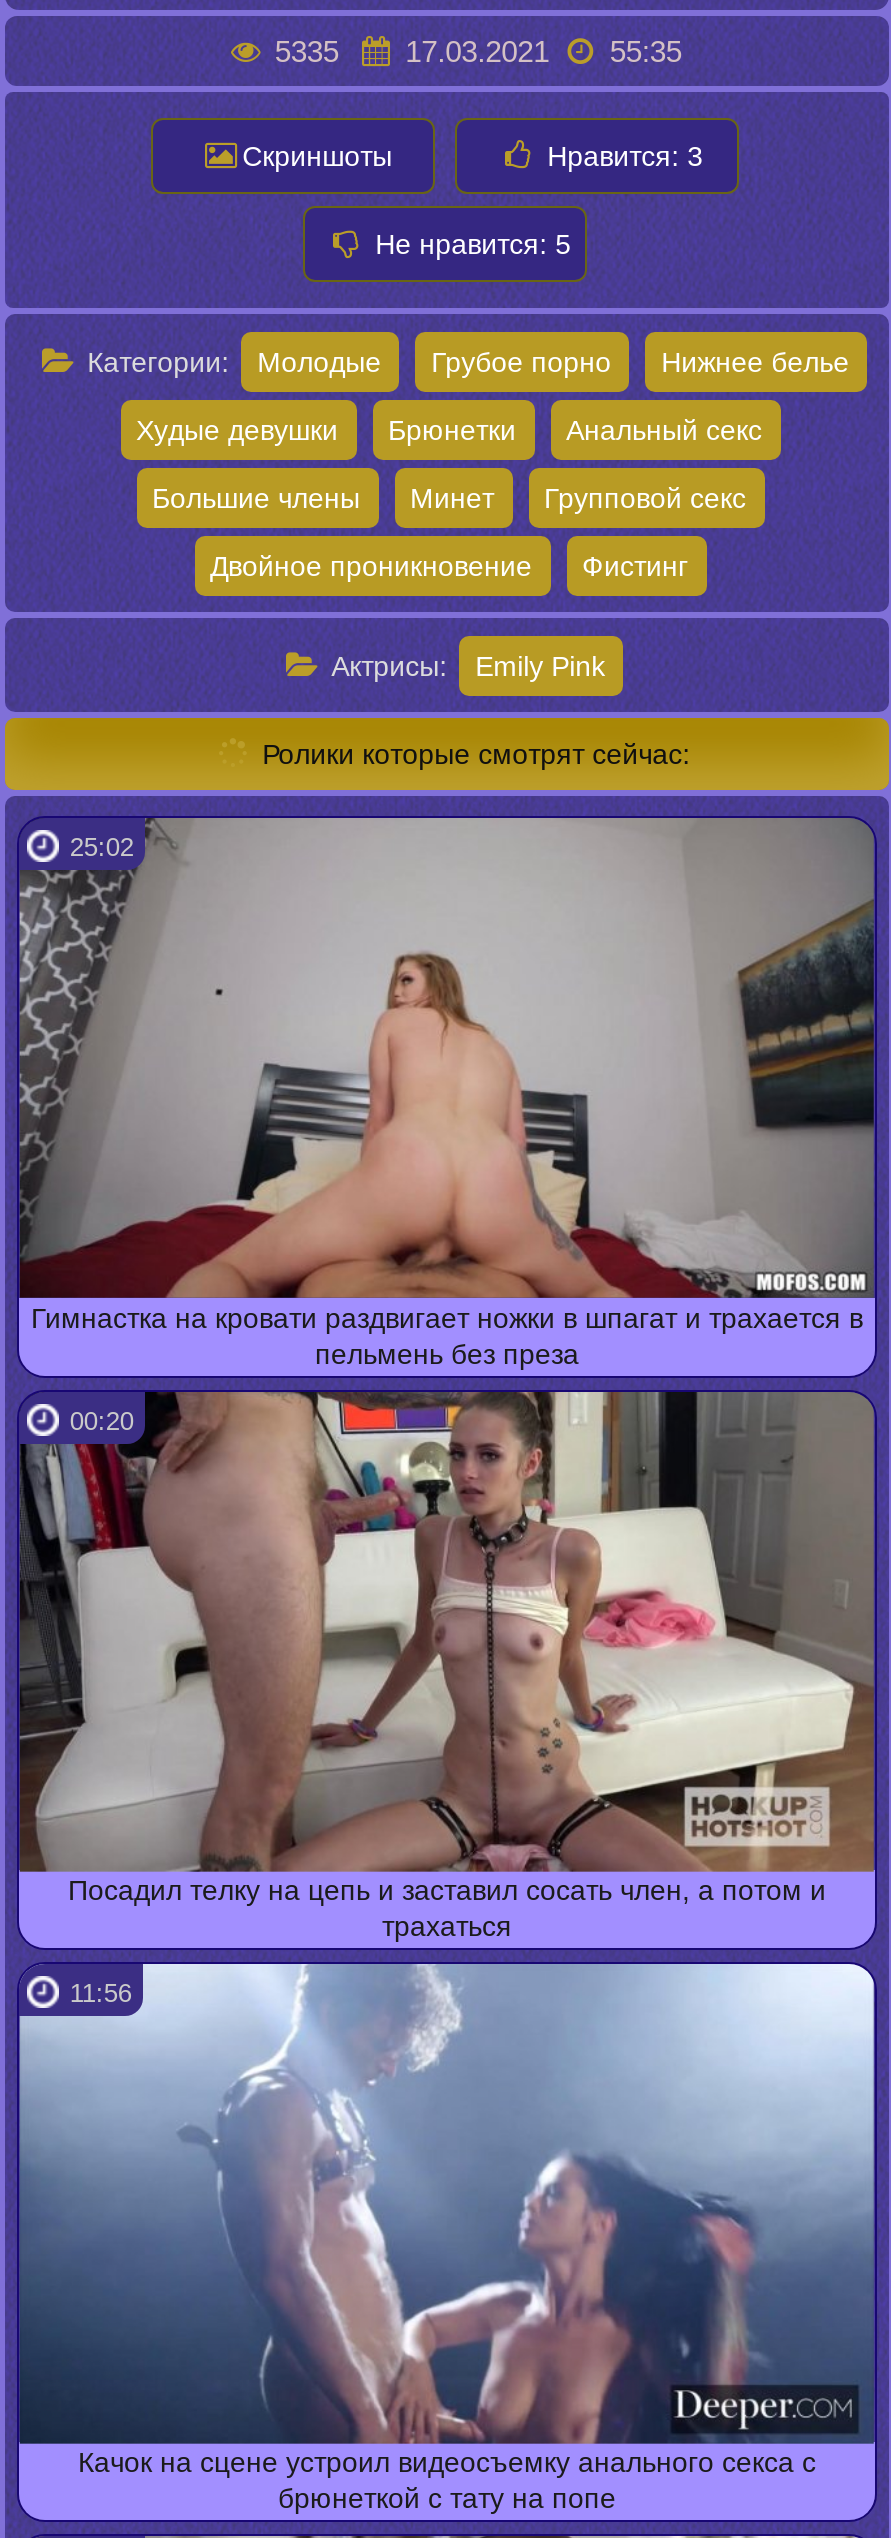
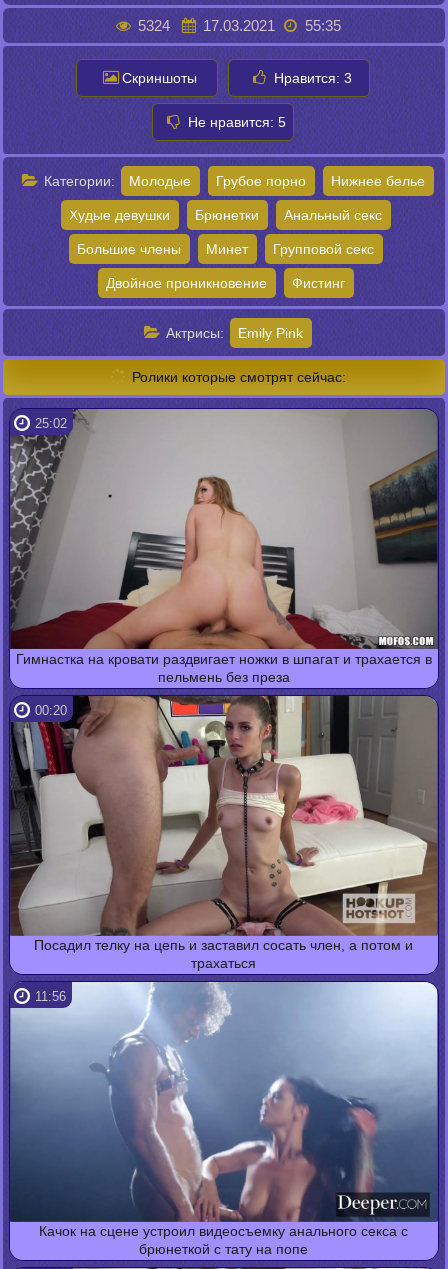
- 5335 17.03.2021 55:35
+ 5324 17.03.2021 55:35
